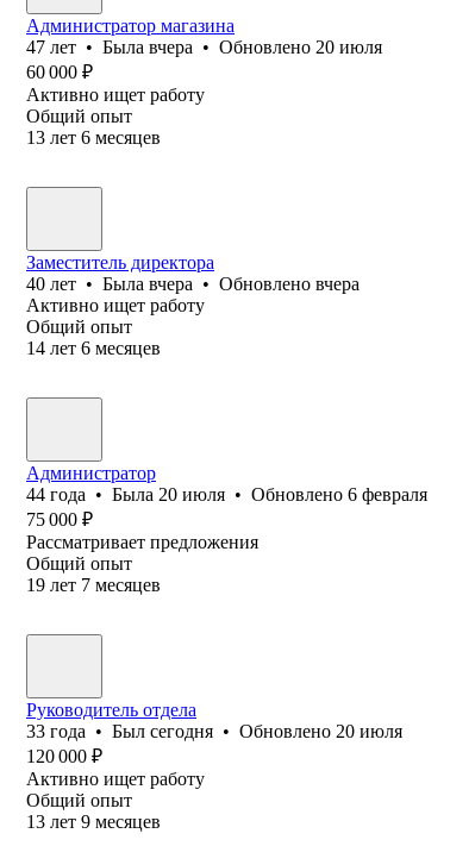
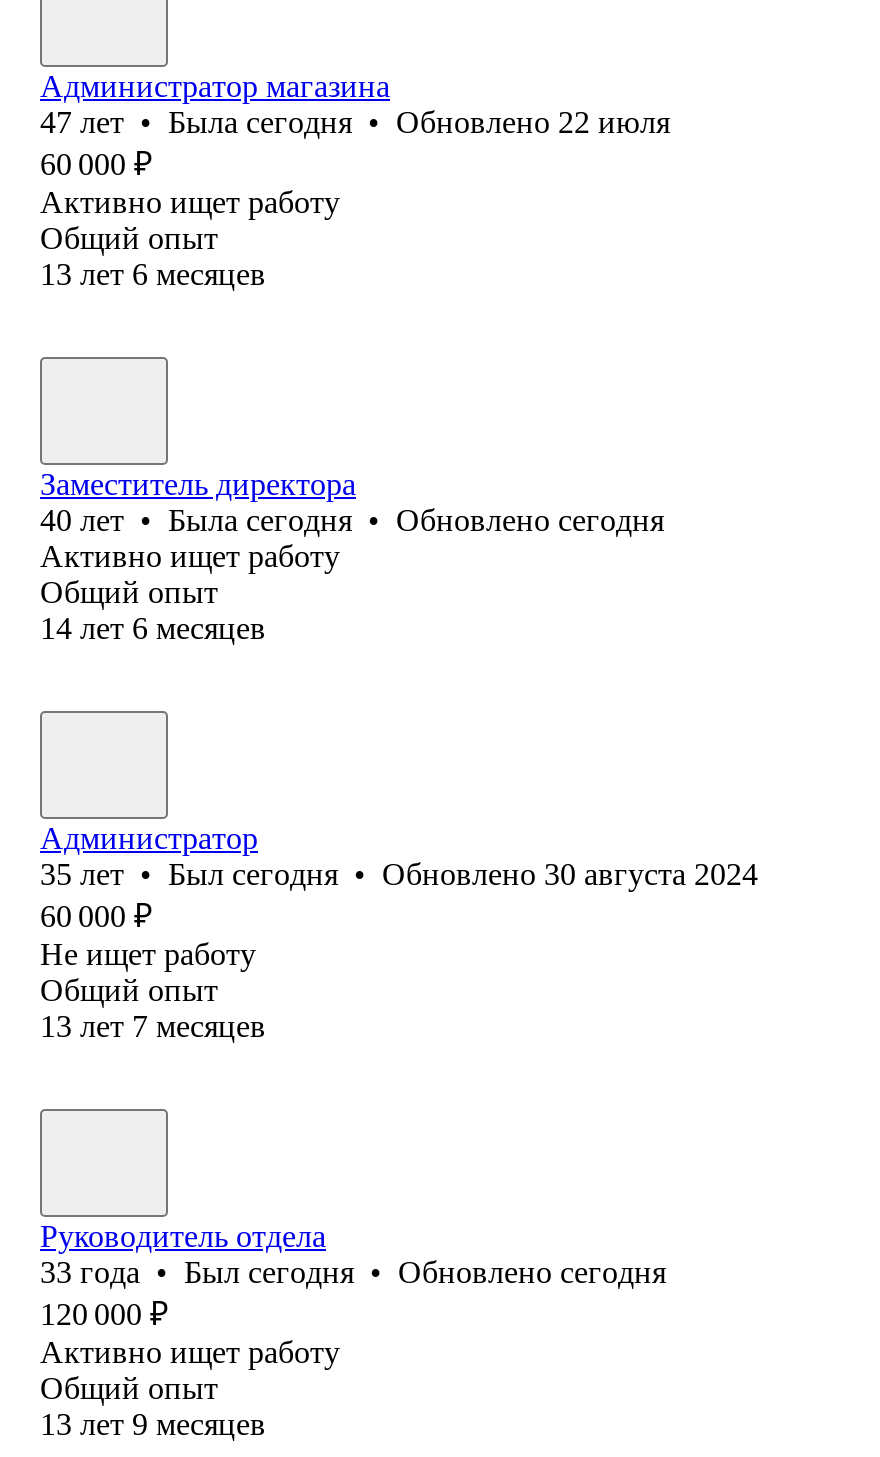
- 47 лет • Была вчера • Обновлено 20 июля
+ 47 лет • Была сегодня • Обновлено 22 июля

- 40 лет • Была вчера • Обновлено вчера
+ 40 лет • Была сегодня • Обновлено сегодня

- 44 года • Была 20 июля • Обновлено 6 февраля
- 75 000 ₽
- Рассматривает предложения
+ 35 лет • Был сегодня • Обновлено 30 августа 2024
+ 60 000 ₽
+ Не ищет работу

- 19 лет 7 месяцев
+ 13 лет 7 месяцев

- 33 года • Был сегодня • Обновлено 20 июля
+ 33 года • Был сегодня • Обновлено сегодня
